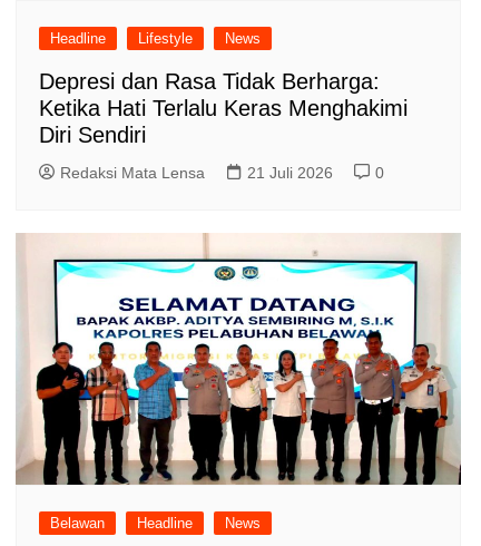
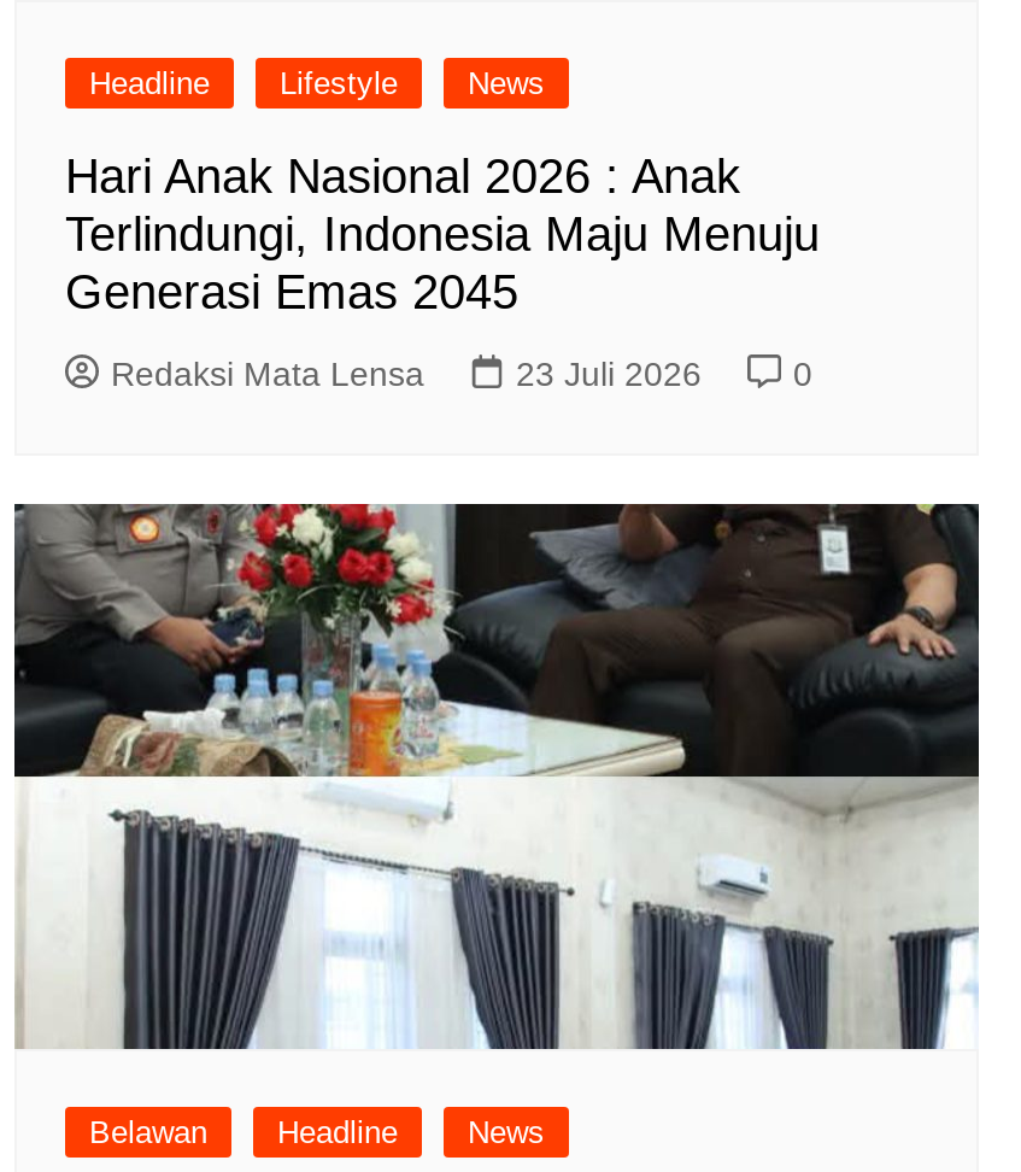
- Depresi dan Rasa Tidak Berharga:
- Ketika Hati Terlalu Keras Menghakimi
- Diri Sendiri
+ Hari Anak Nasional 2026 : Anak
+ Terlindungi, Indonesia Maju Menuju
+ Generasi Emas 2045

- 21 Juli 2026
+ 23 Juli 2026

- [image]
+ [image]
